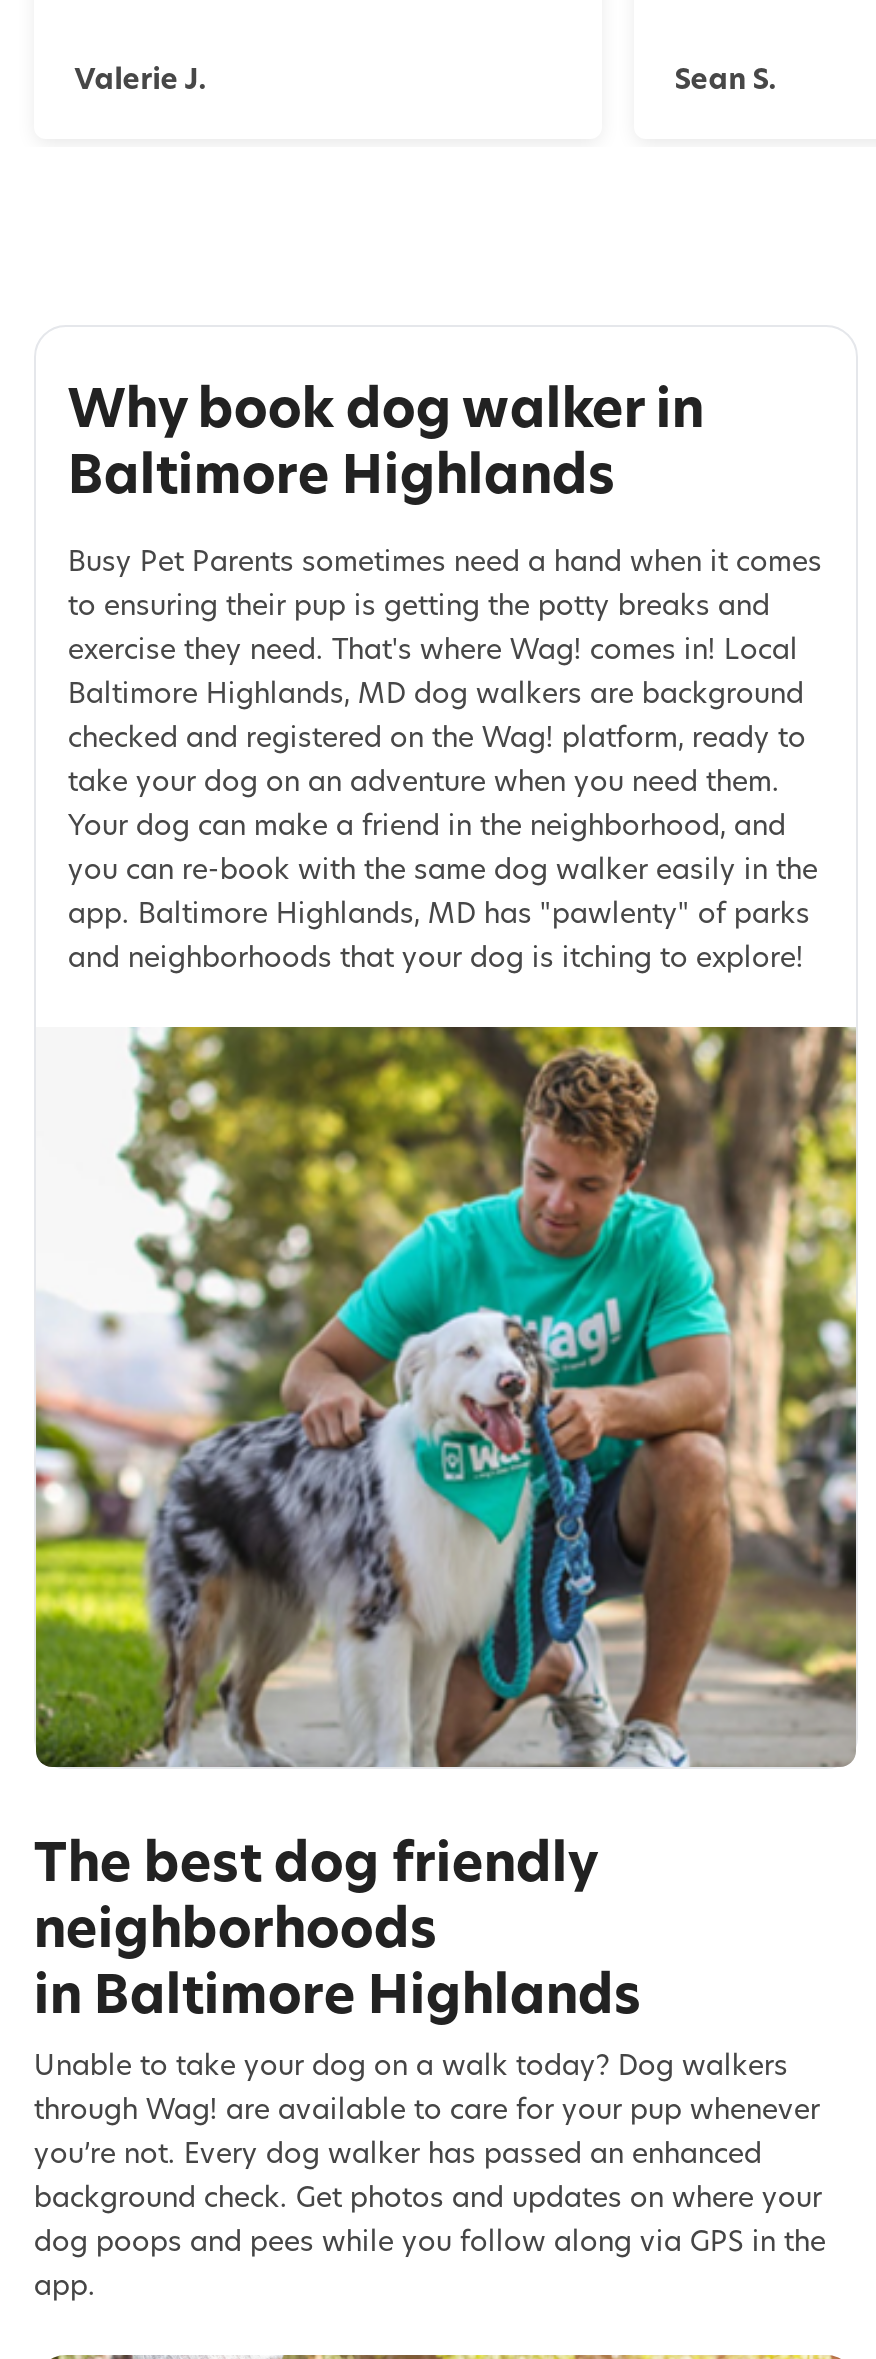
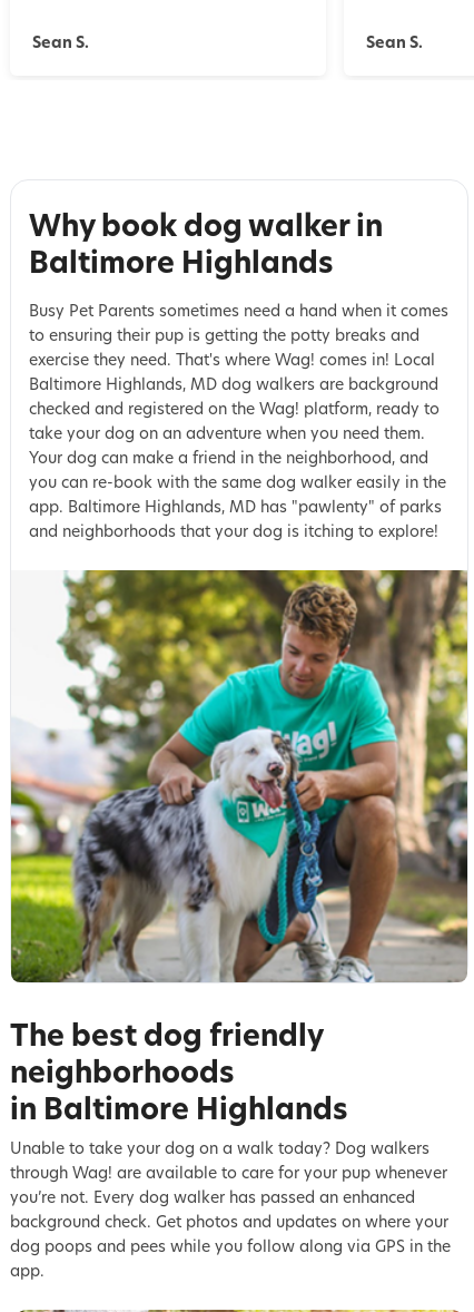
- Valerie J.

+ Sean S.
